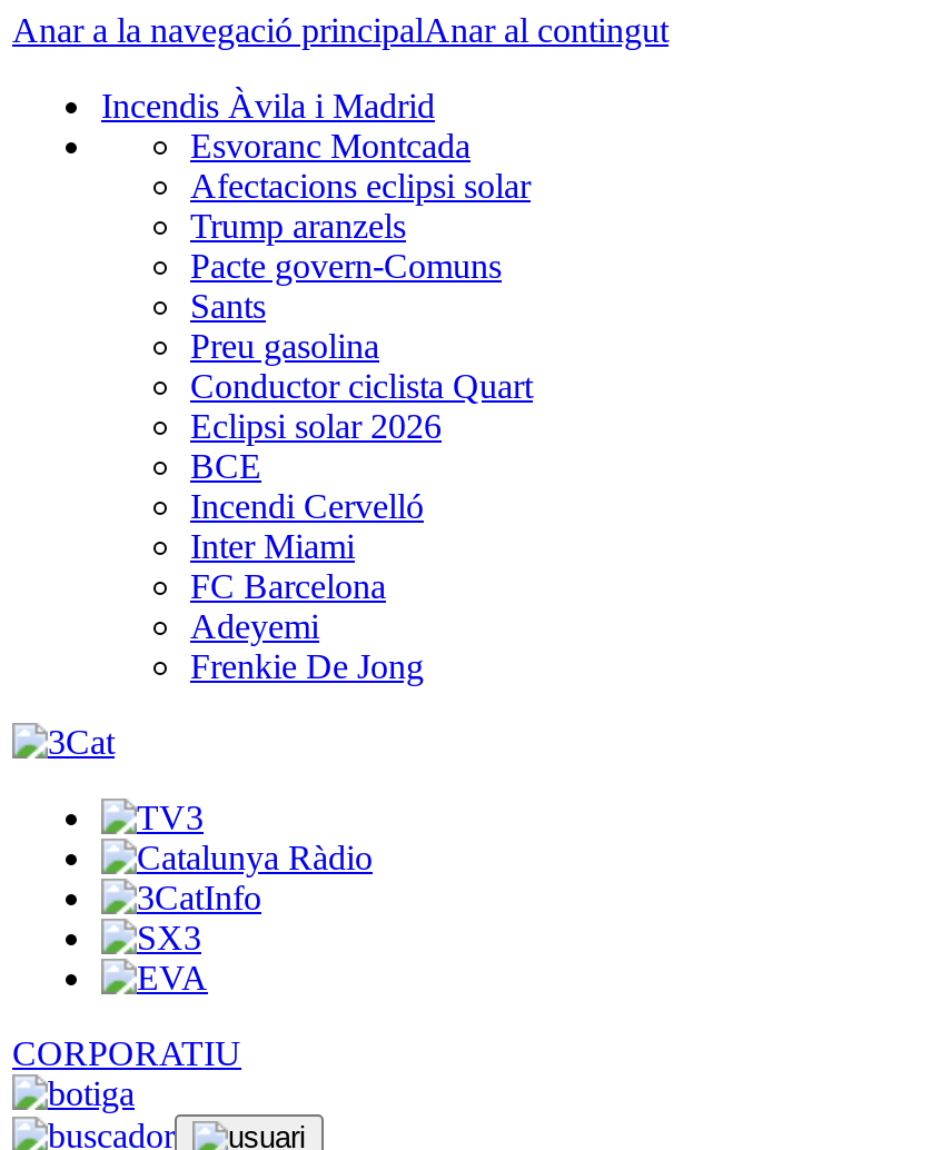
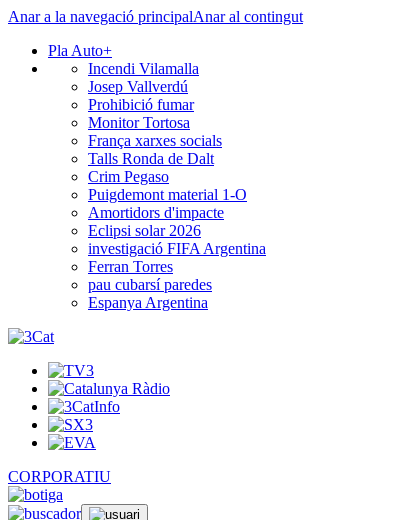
- Incendis Àvila i Madrid
- Esvoranc Montcada
- Afectacions eclipsi solar
- Trump aranzels
- Pacte govern-Comuns
- Sants
- Preu gasolina
- Conductor ciclista Quart
+ Pla Auto+
+ Incendi Vilamalla
+ Josep Vallverdú
+ Prohibició fumar
+ Monitor Tortosa
+ França xarxes socials
+ Talls Ronda de Dalt
+ Crim Pegaso
+ Puigdemont material 1-O
+ Amortidors d'impacte

moved down: Eclipsi solar 2026

- BCE
- Incendi Cervelló
- Inter Miami
- FC Barcelona
- Adeyemi
- Frenkie De Jong
+ investigació FIFA Argentina
+ Ferran Torres
+ pau cubarsí paredes
+ Espanya Argentina
